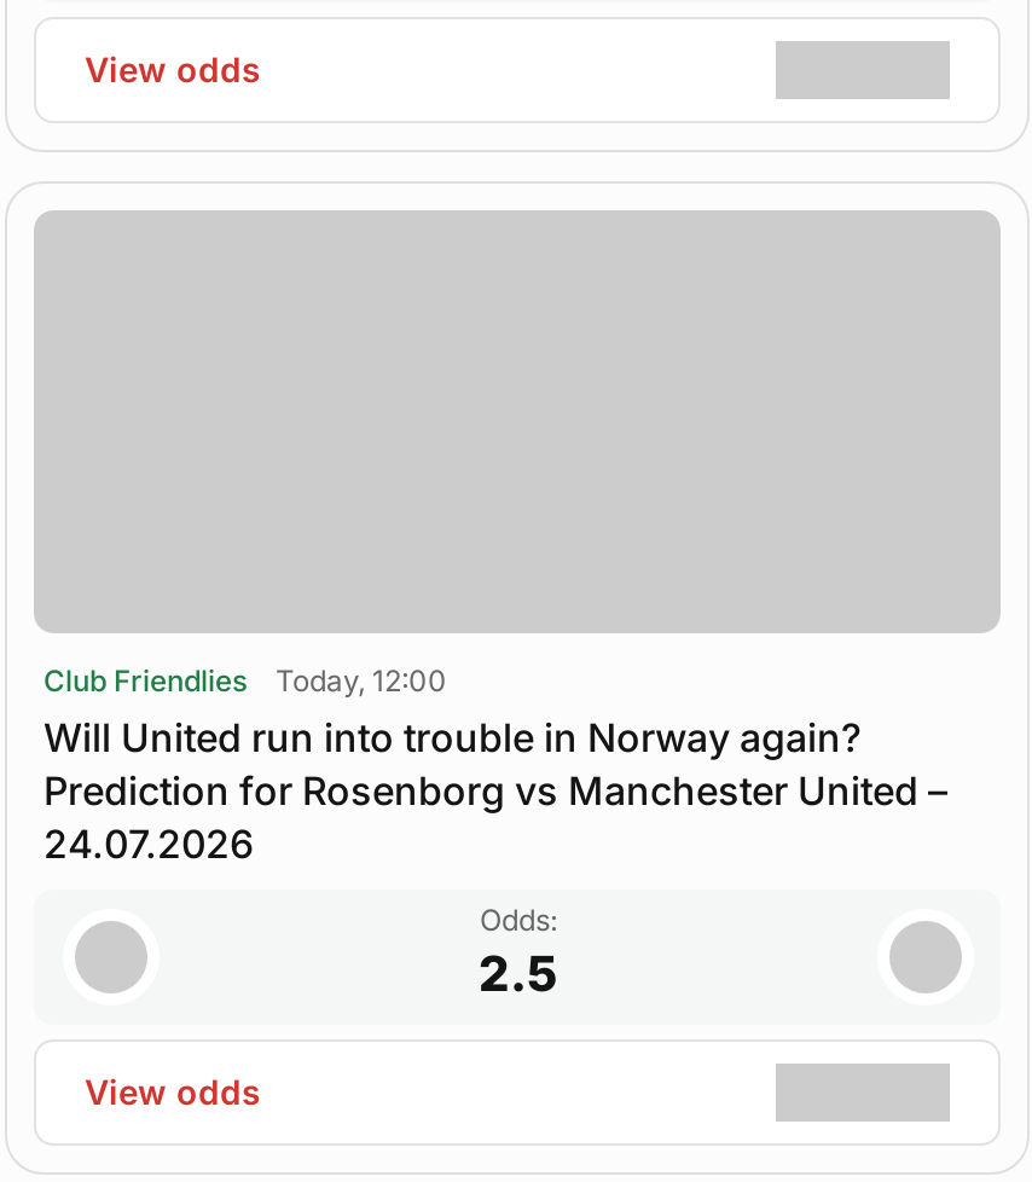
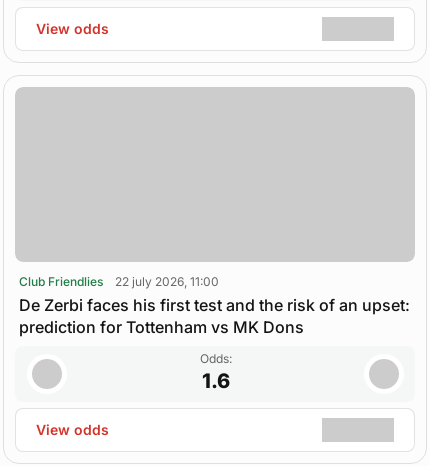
- Today, 12:00
- Will United run into trouble in Norway again?
- Prediction for Rosenborg vs Manchester United –
- 24.07.2026
+ 22 july 2026, 11:00
+ De Zerbi faces his first test and the risk of an upset:
+ prediction for Tottenham vs MK Dons

- 2.5
+ 1.6
